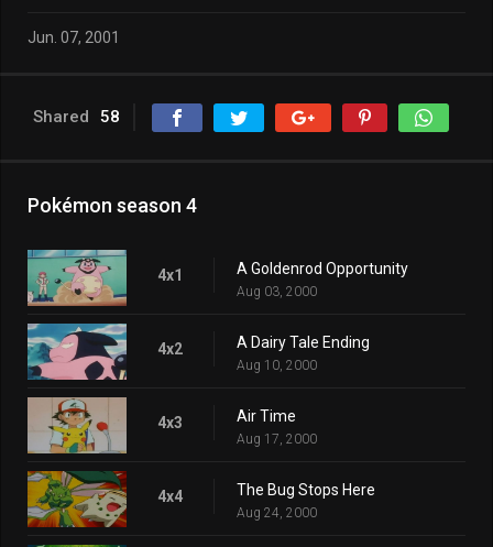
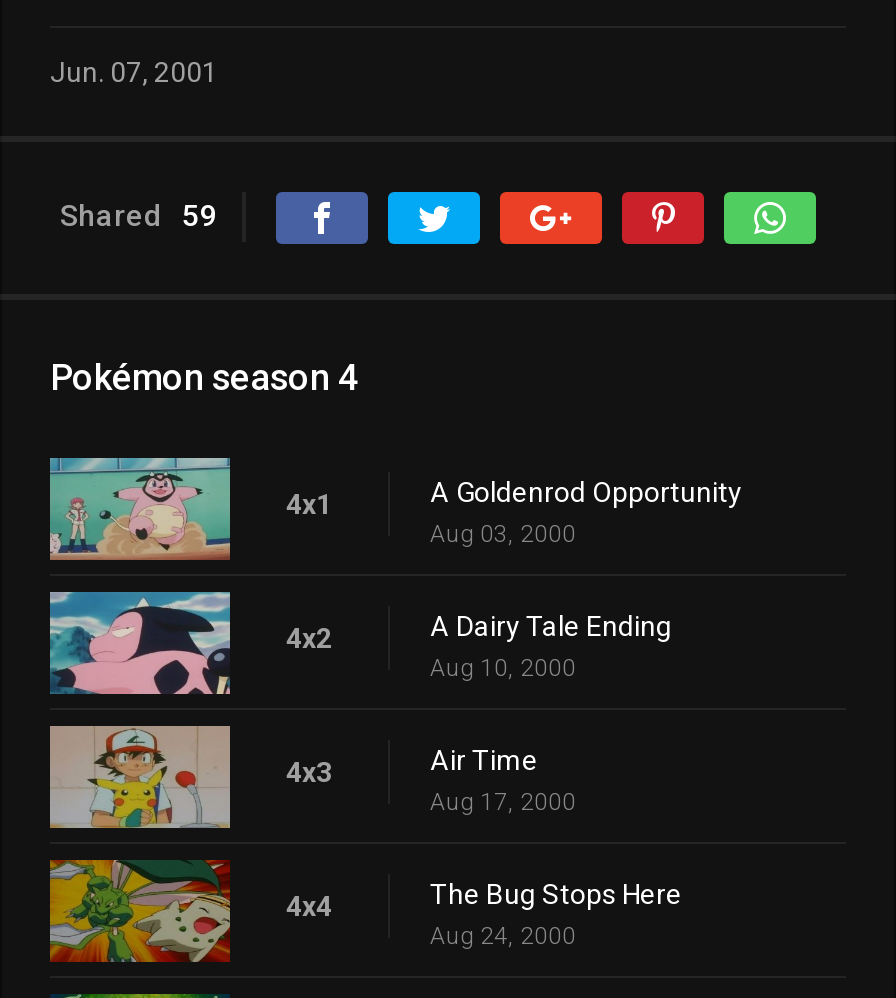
- Shared 58
+ Shared 59
